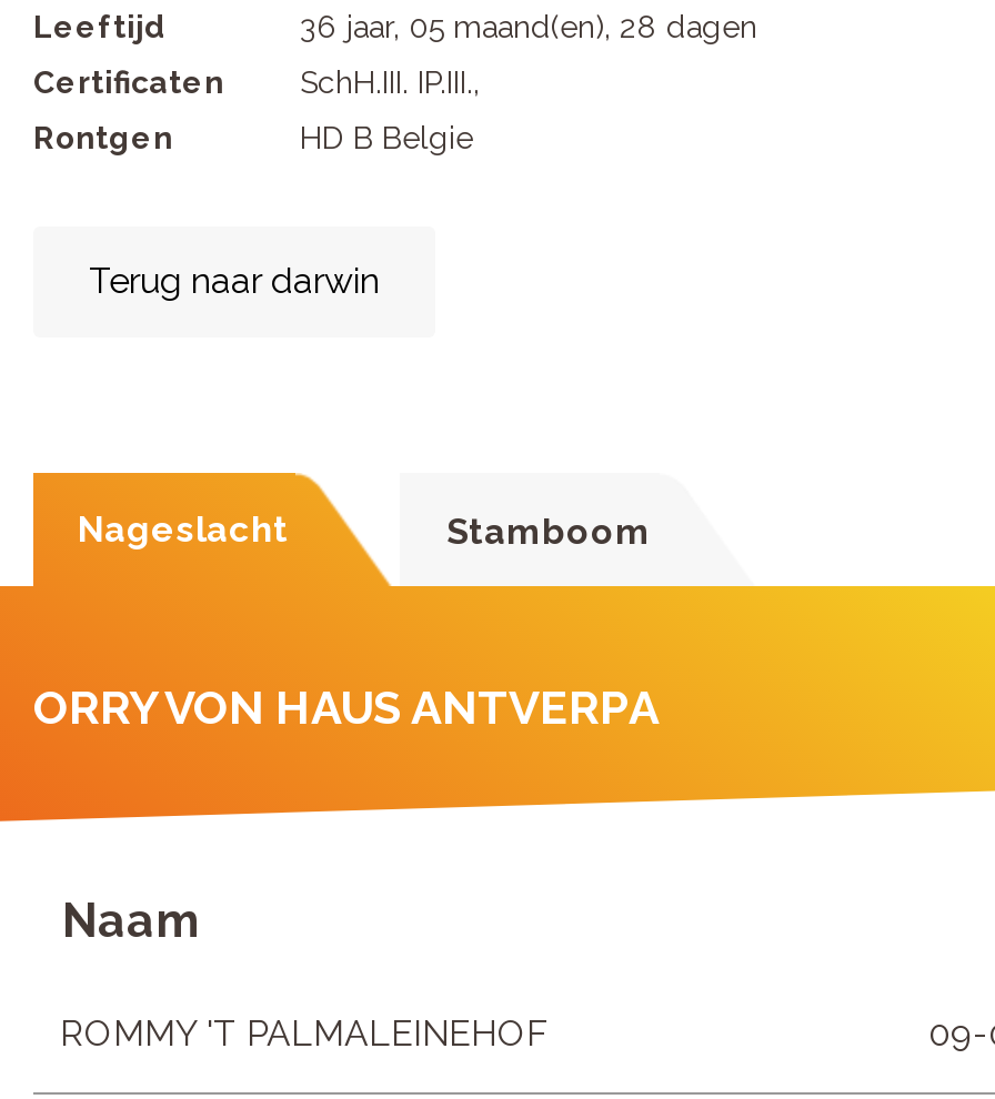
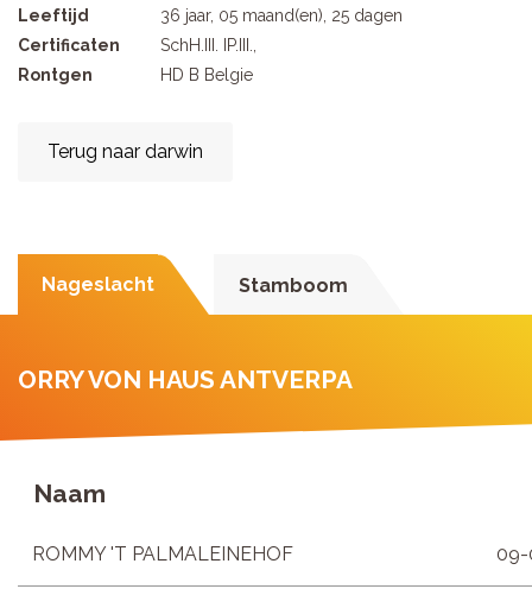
- 36 jaar, 05 maand(en), 28 dagen
+ 36 jaar, 05 maand(en), 25 dagen
